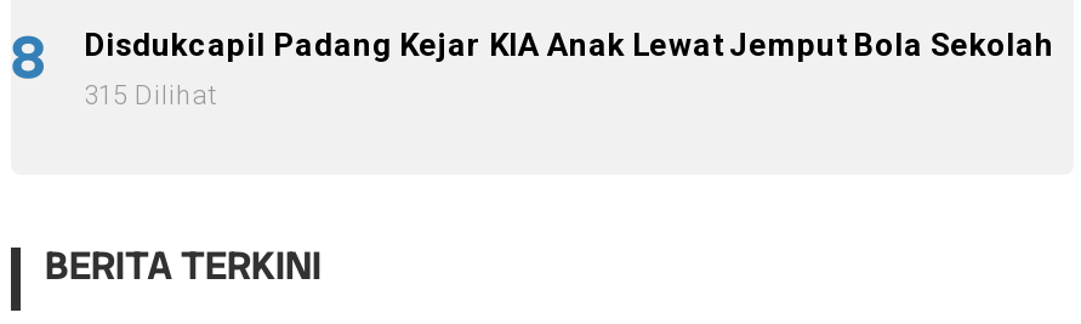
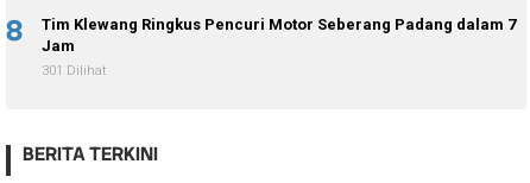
- Disdukcapil Padang Kejar KIA Anak Lewat Jemput Bola Sekolah
+ Tim Klewang Ringkus Pencuri Motor Seberang Padang dalam 7
+ Jam

- 315 Dilihat
+ 301 Dilihat
